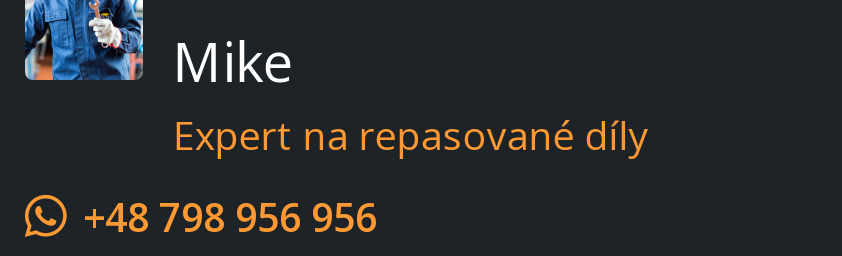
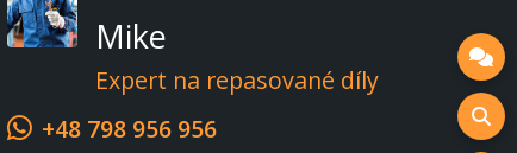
+ [image]

+ [image]
